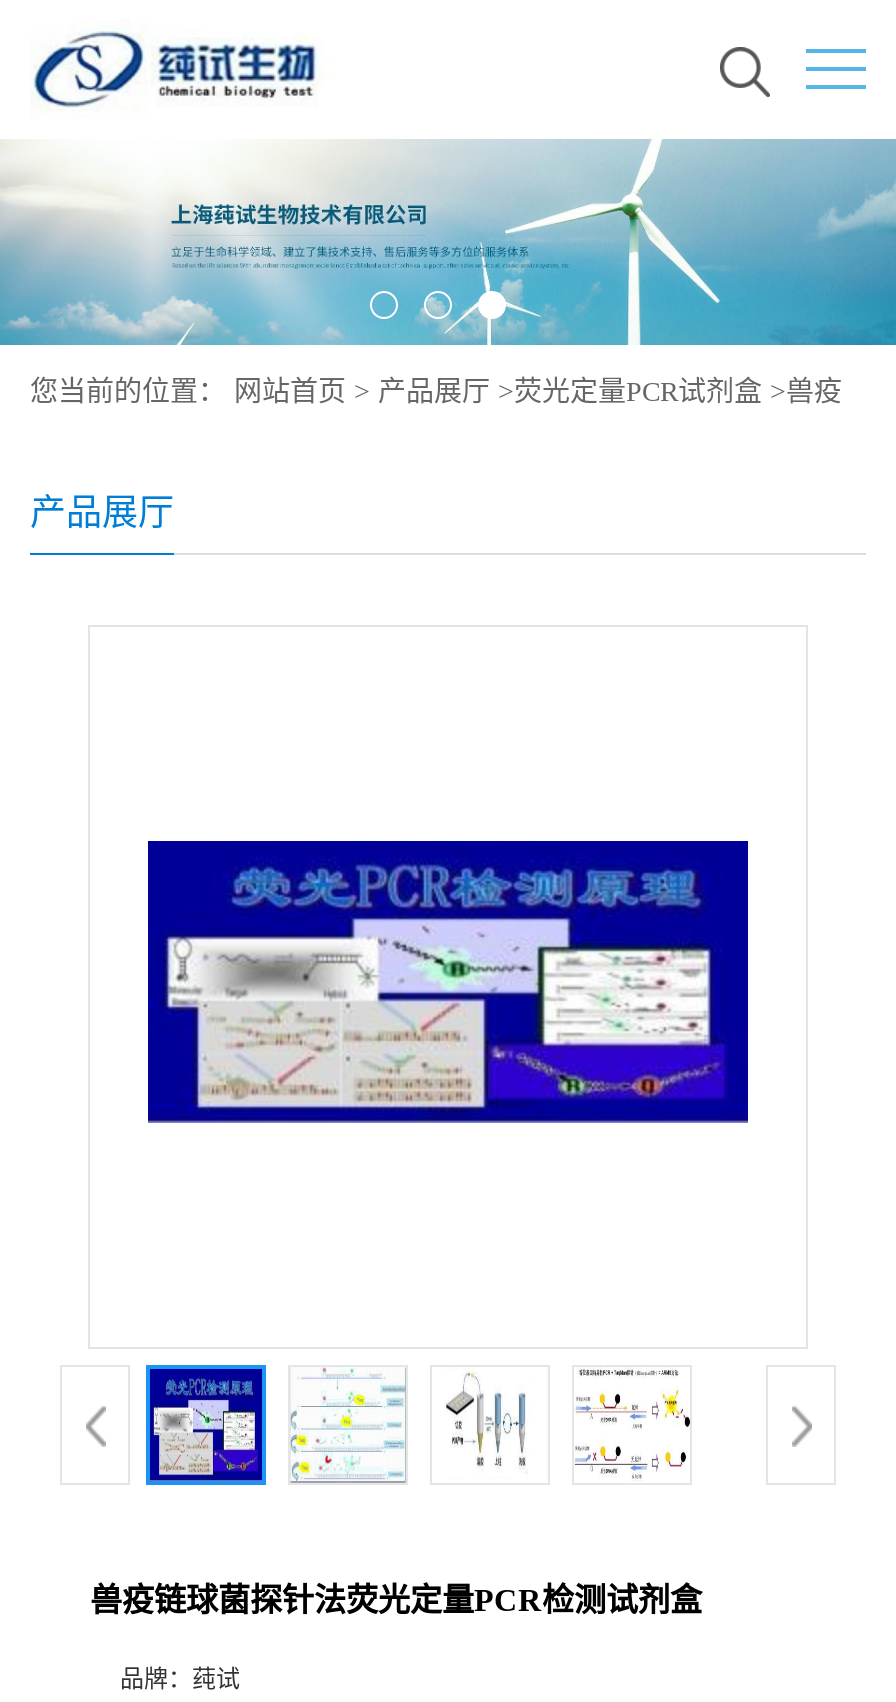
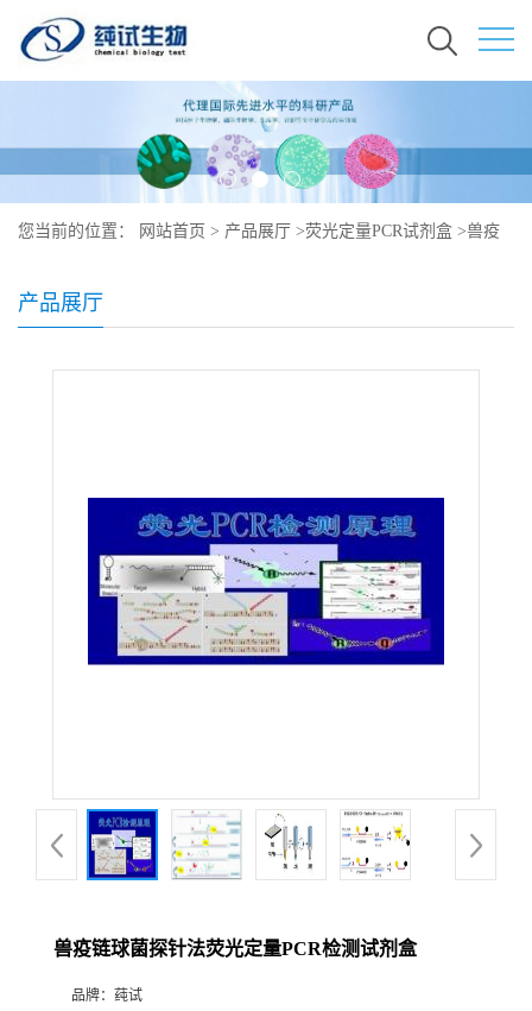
- [image]
+ [image]
